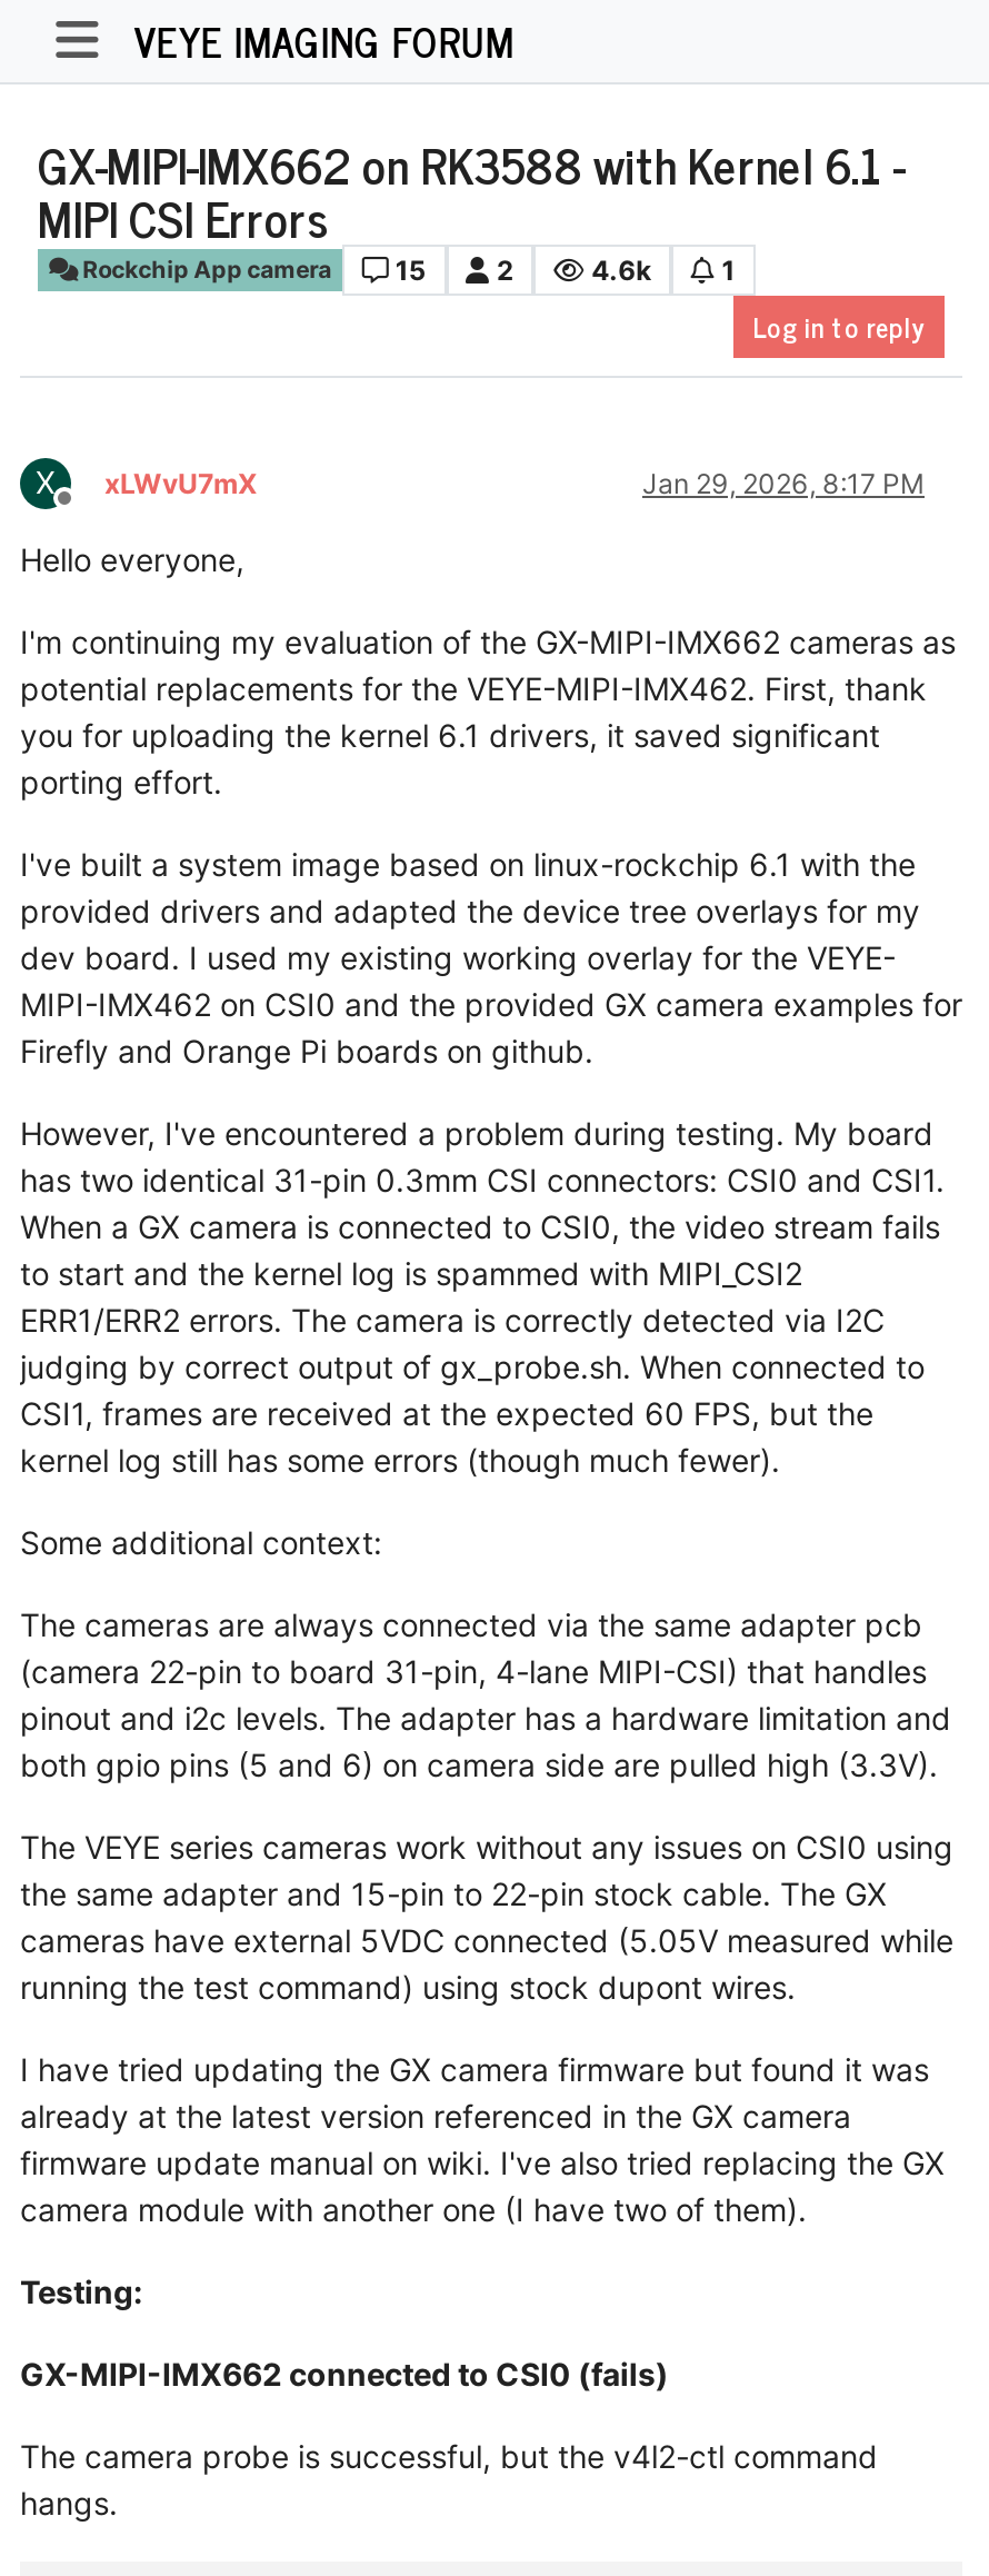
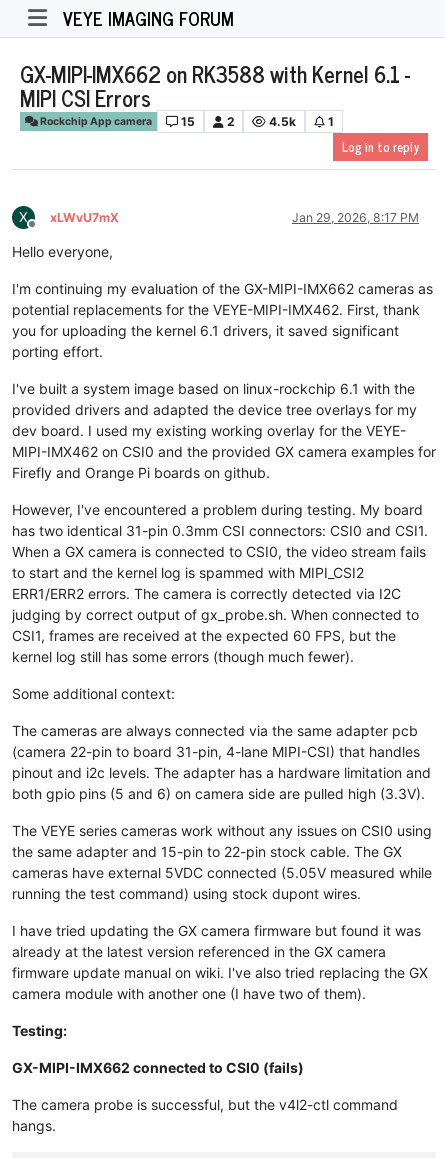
- 4.6k
+ 4.5k
